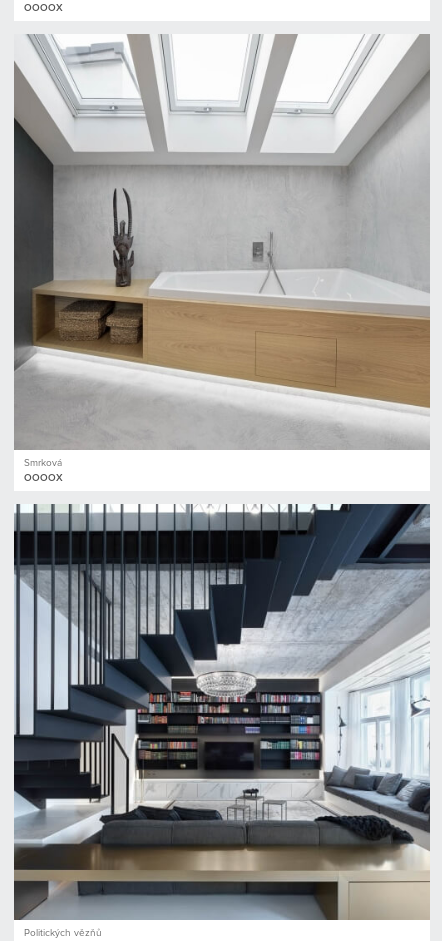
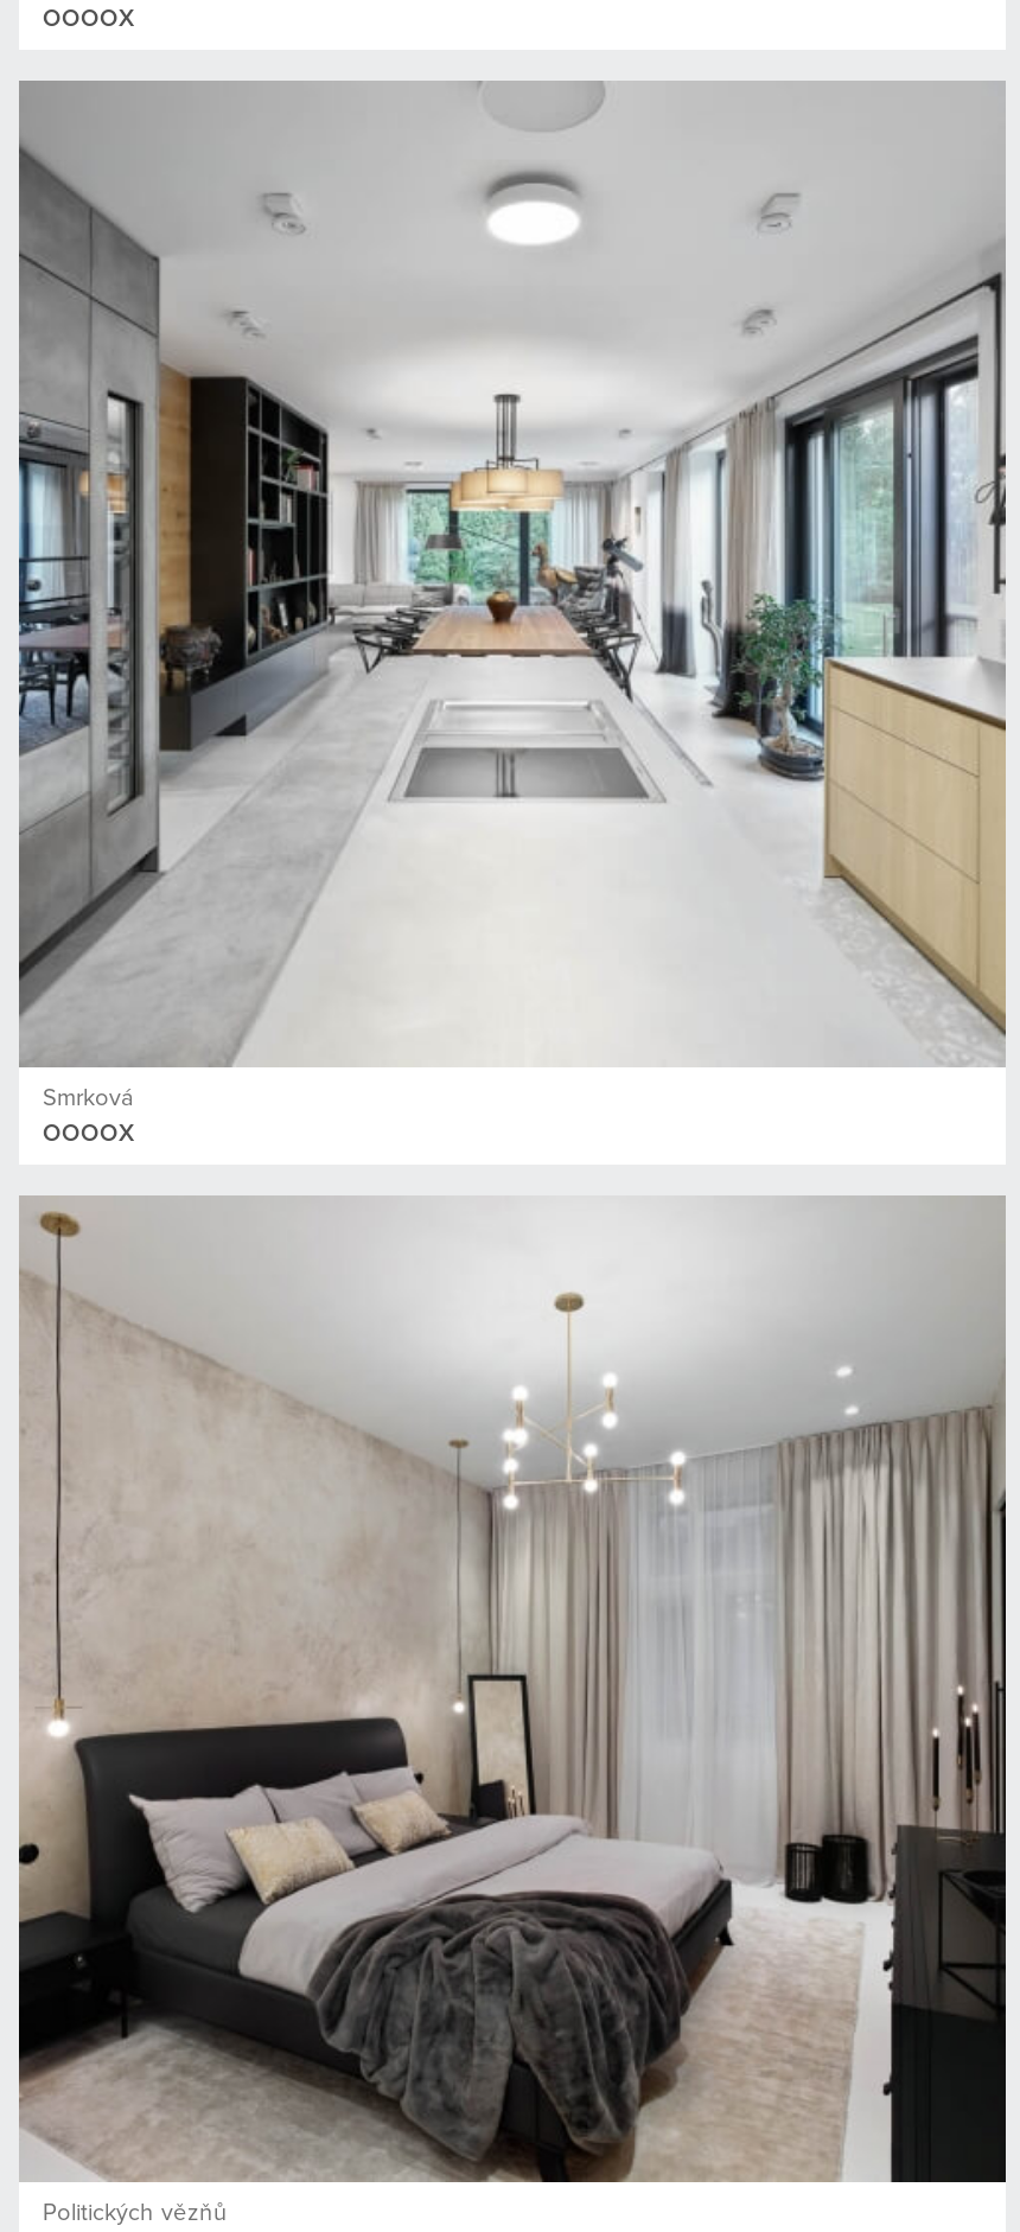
- [image]
+ [image]

- [image]
+ [image]
